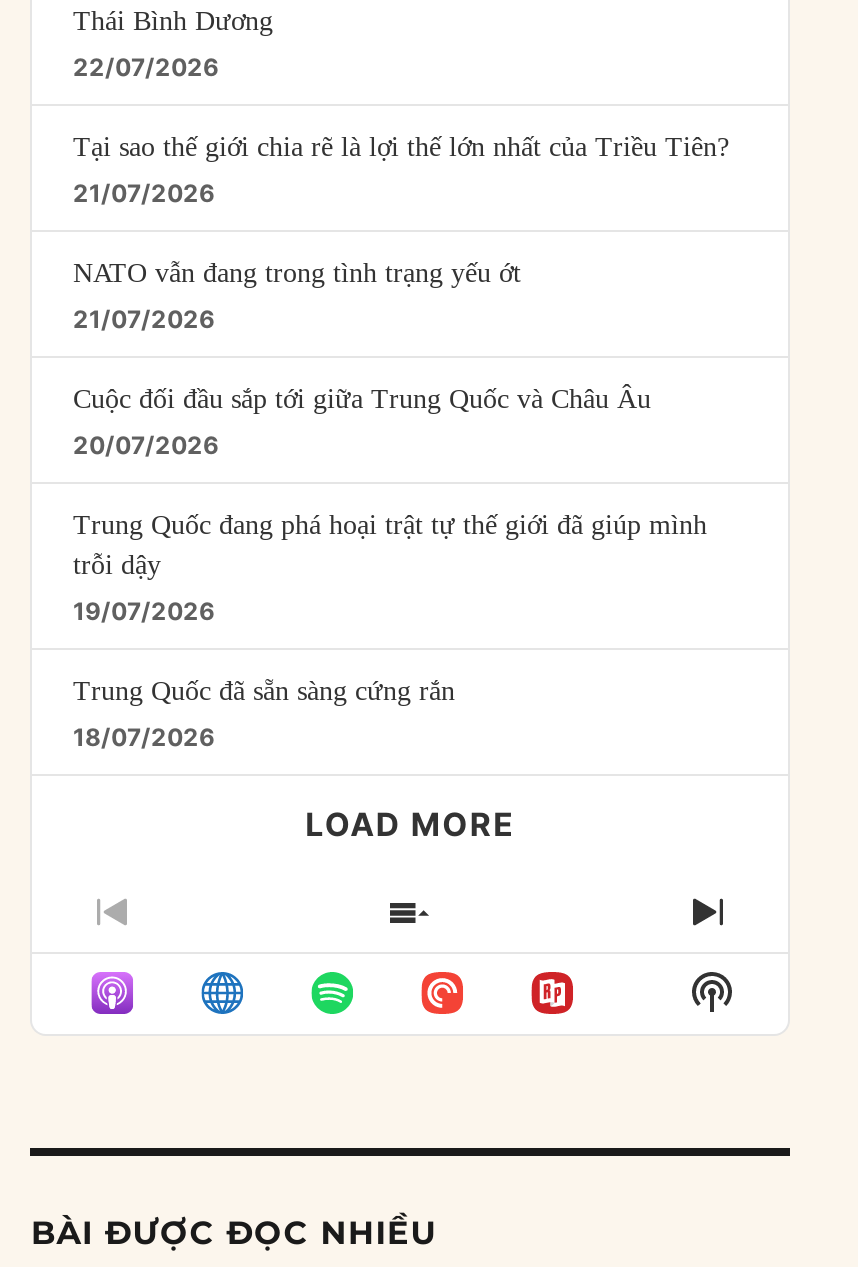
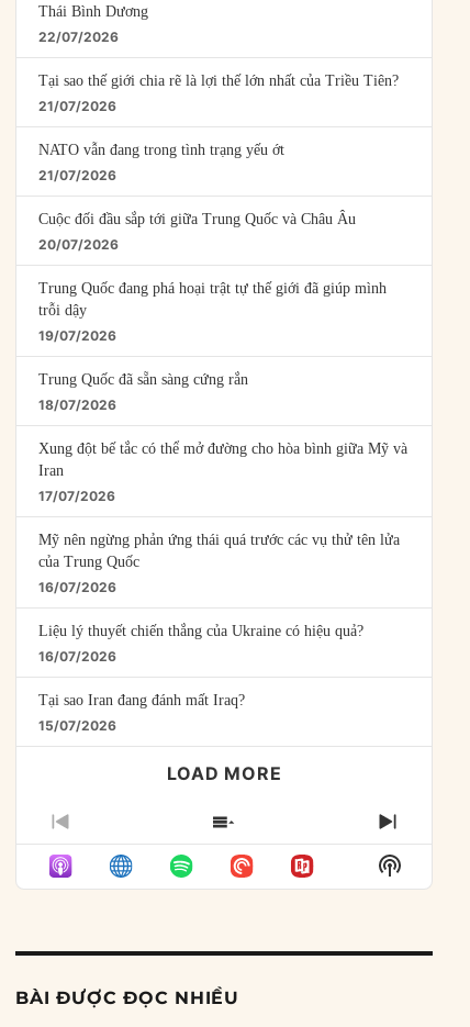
+ Xung đột bế tắc có thể mở đường cho hòa bình giữa Mỹ và
+ Iran
+ 17/07/2026
+ Mỹ nên ngừng phản ứng thái quá trước các vụ thử tên lửa
+ của Trung Quốc
+ 16/07/2026
+ Liệu lý thuyết chiến thắng của Ukraine có hiệu quả?
+ 16/07/2026
+ Tại sao Iran đang đánh mất Iraq?
+ 15/07/2026
